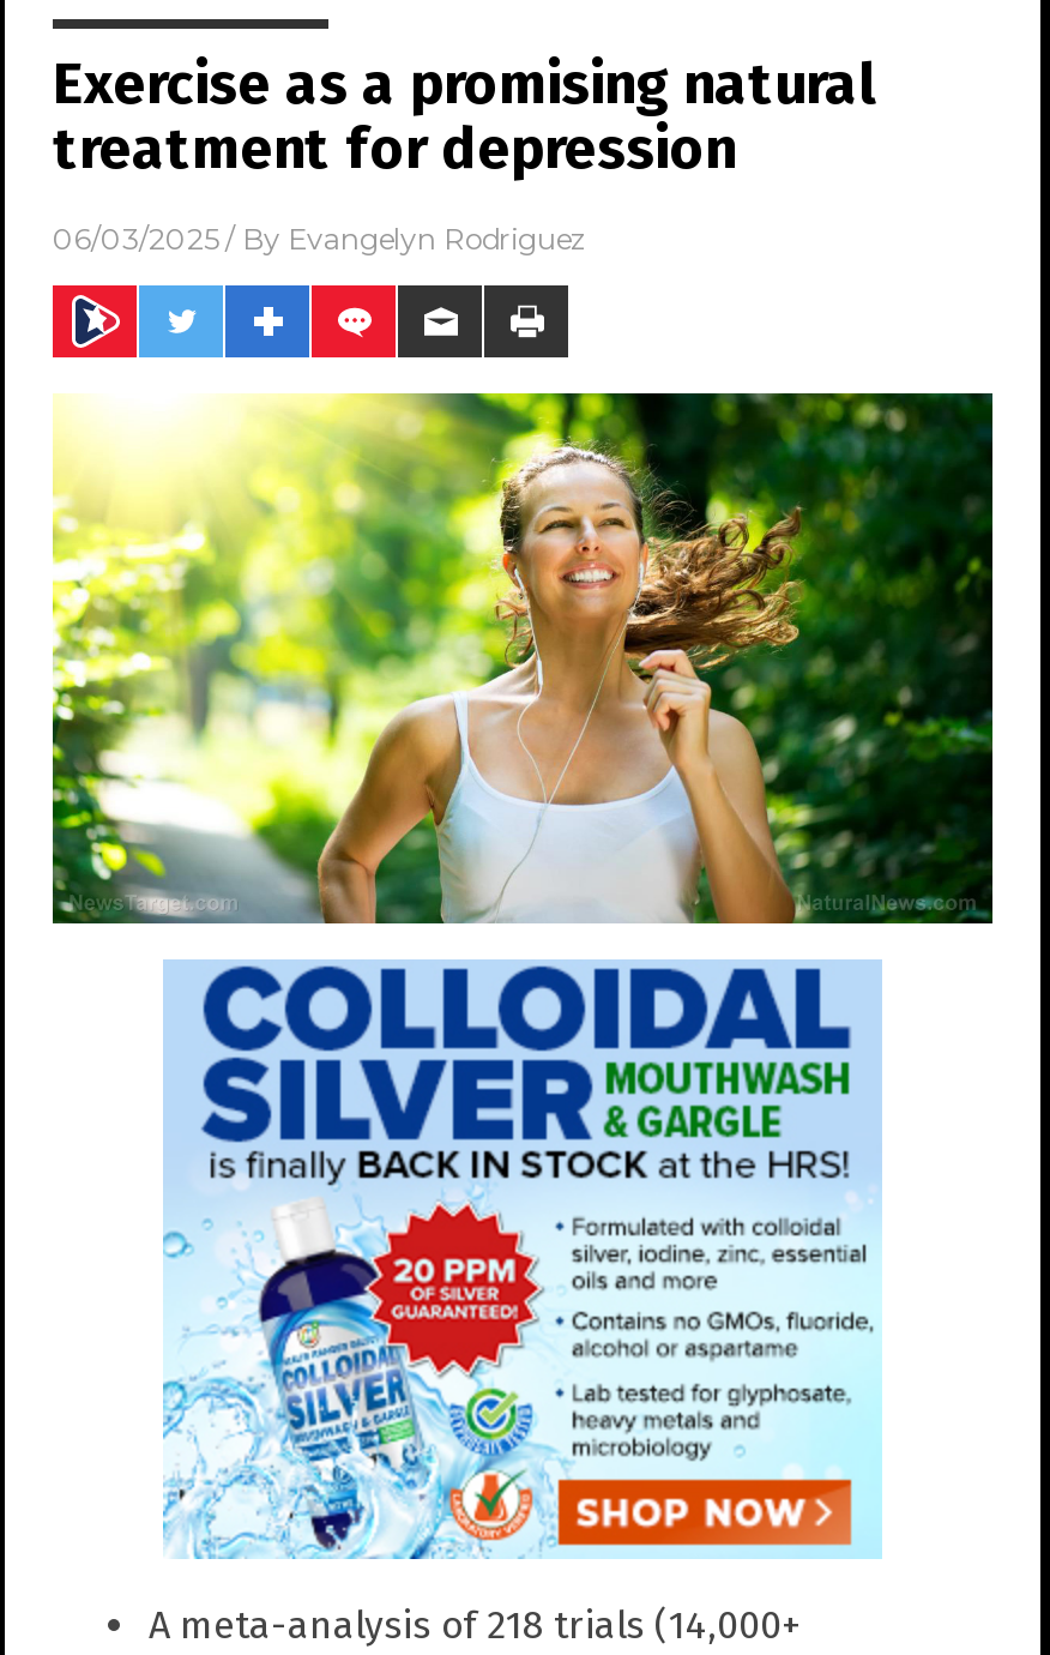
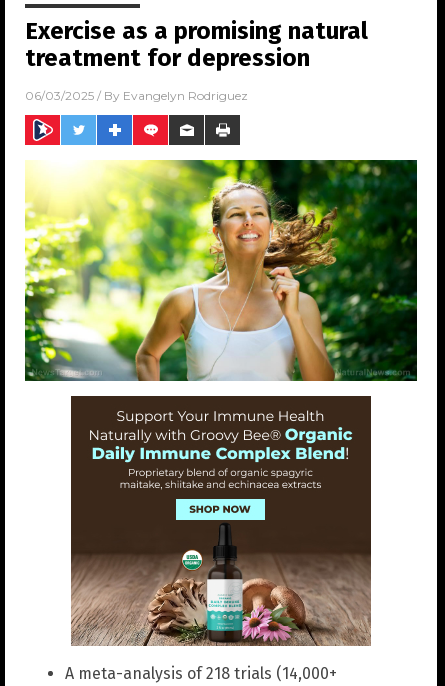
- [image]
+ [image]
